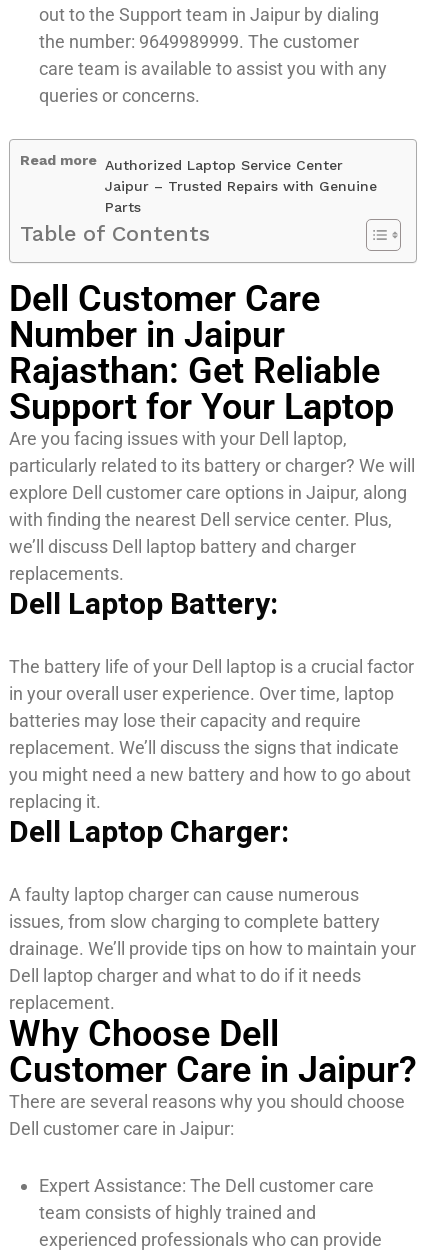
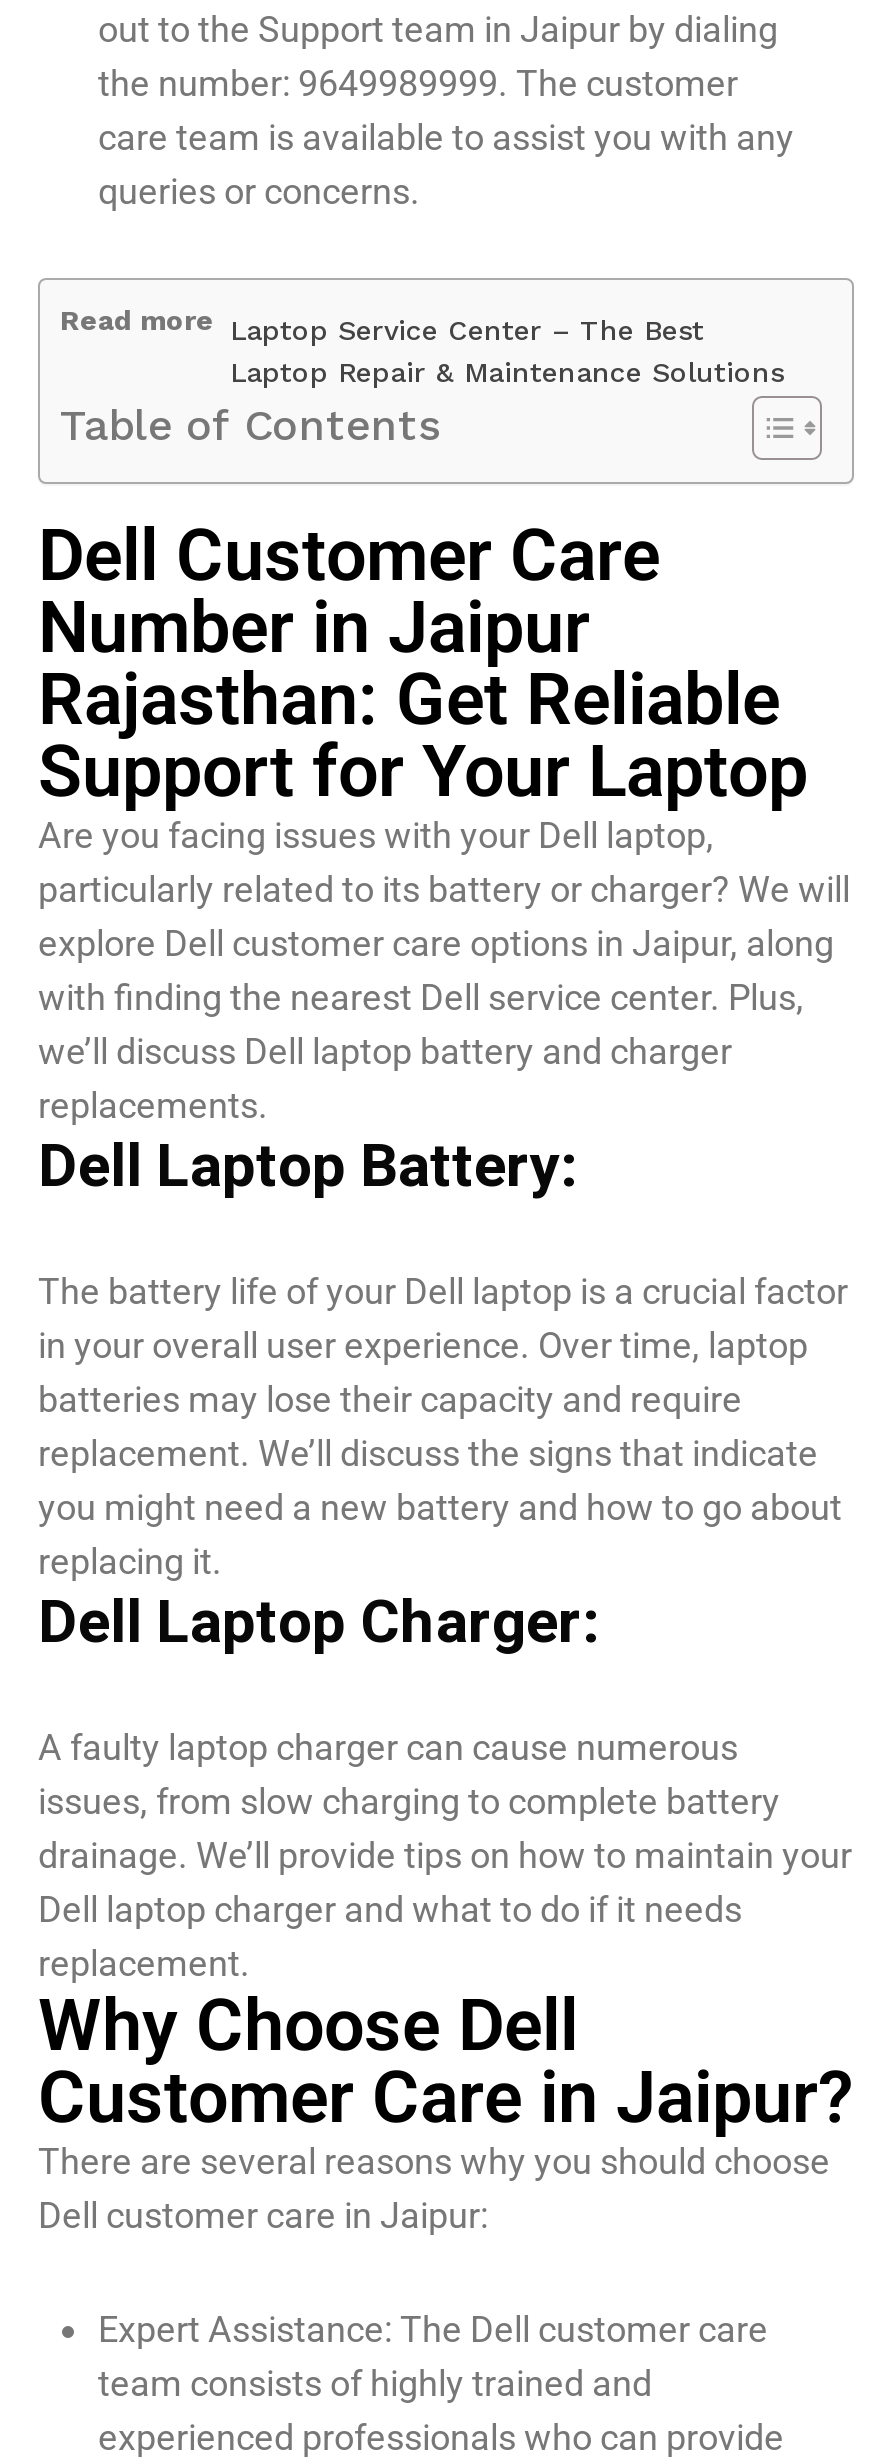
- Read more Authorized Laptop Service Center
- Jaipur – Trusted Repairs with Genuine
- Parts
+ Read more Laptop Service Center – The Best
+ Laptop Repair & Maintenance Solutions
